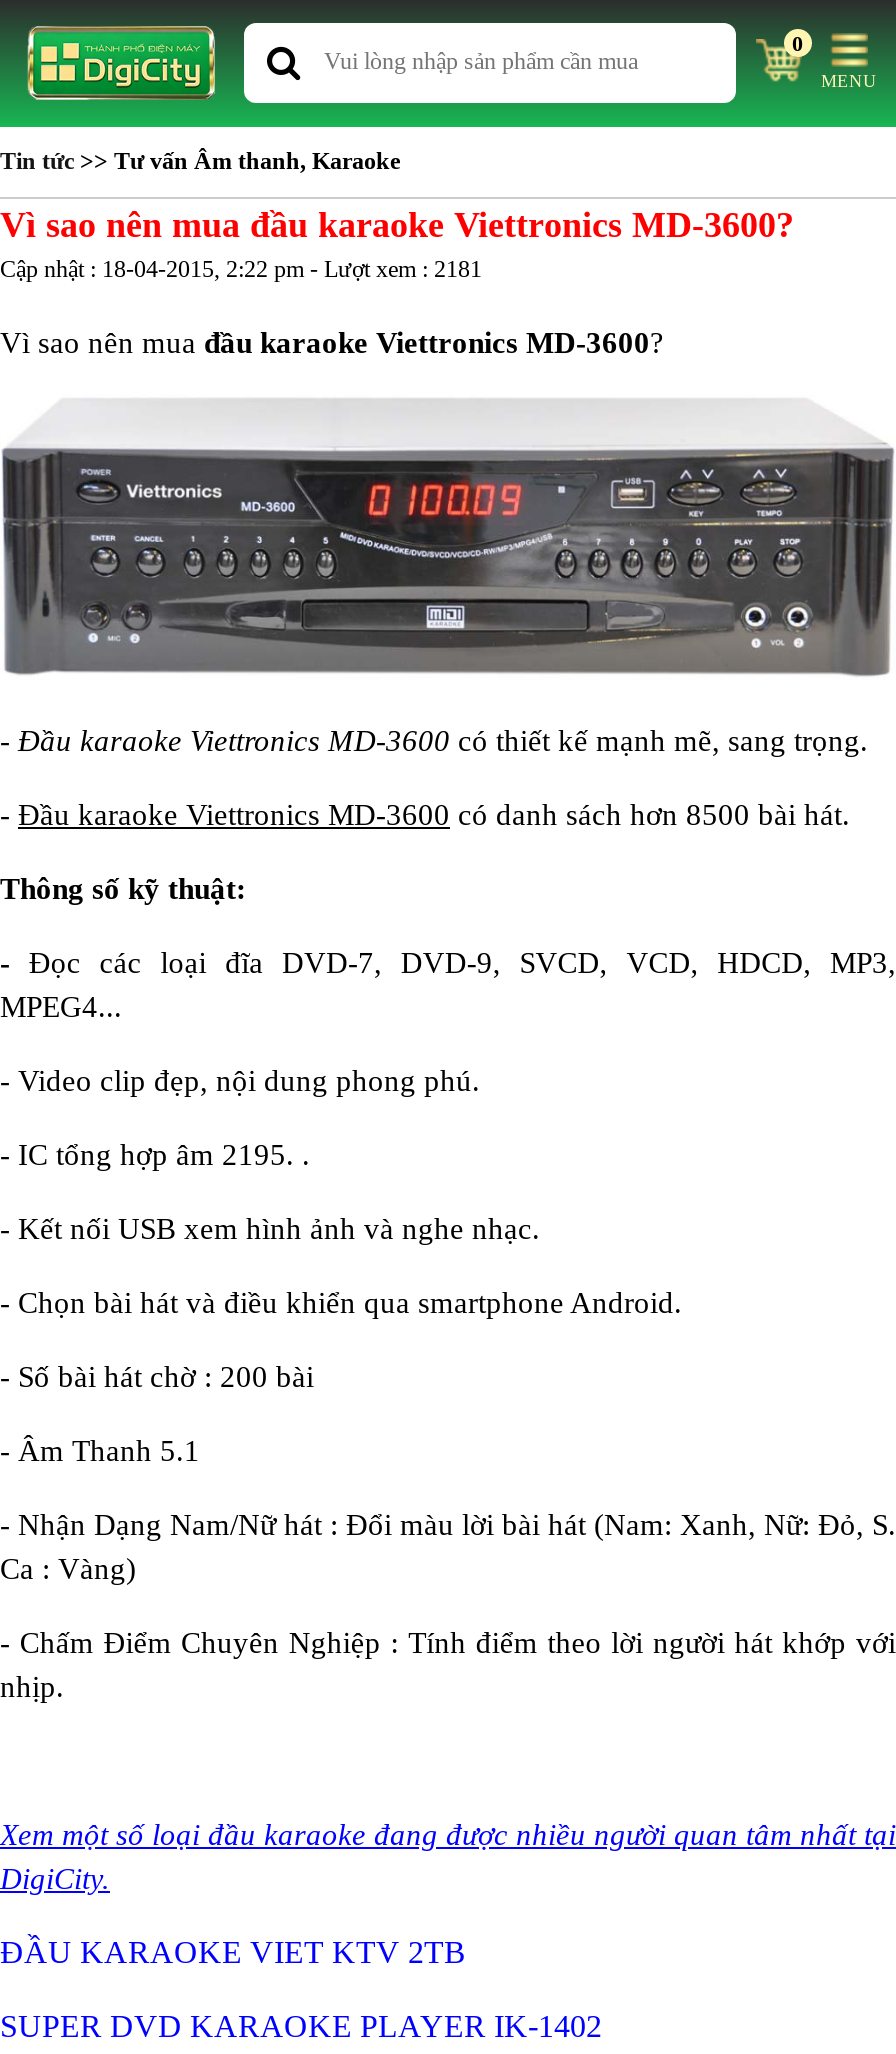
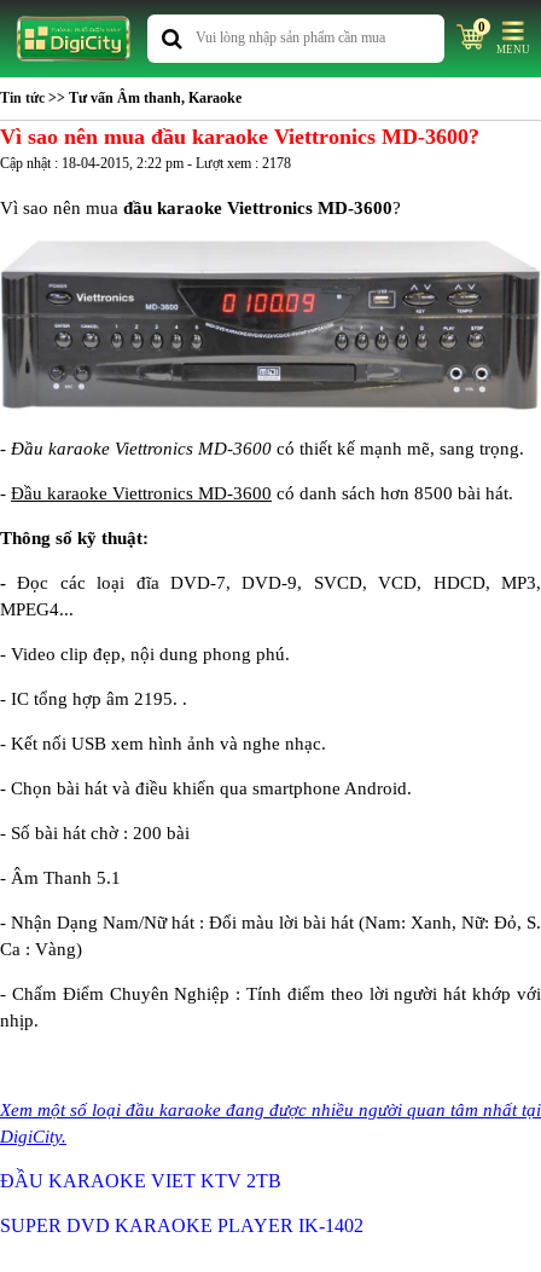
- Cập nhật : 18-04-2015, 2:22 pm - Lượt xem : 2181
+ Cập nhật : 18-04-2015, 2:22 pm - Lượt xem : 2178
